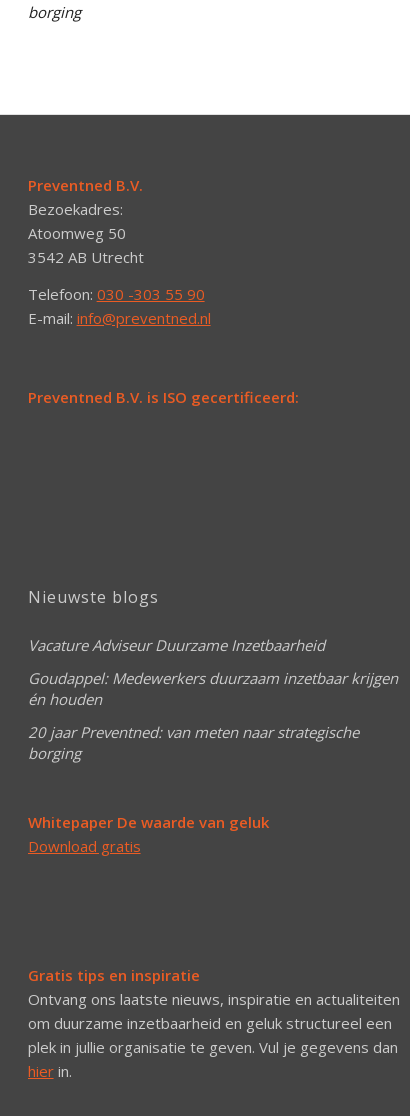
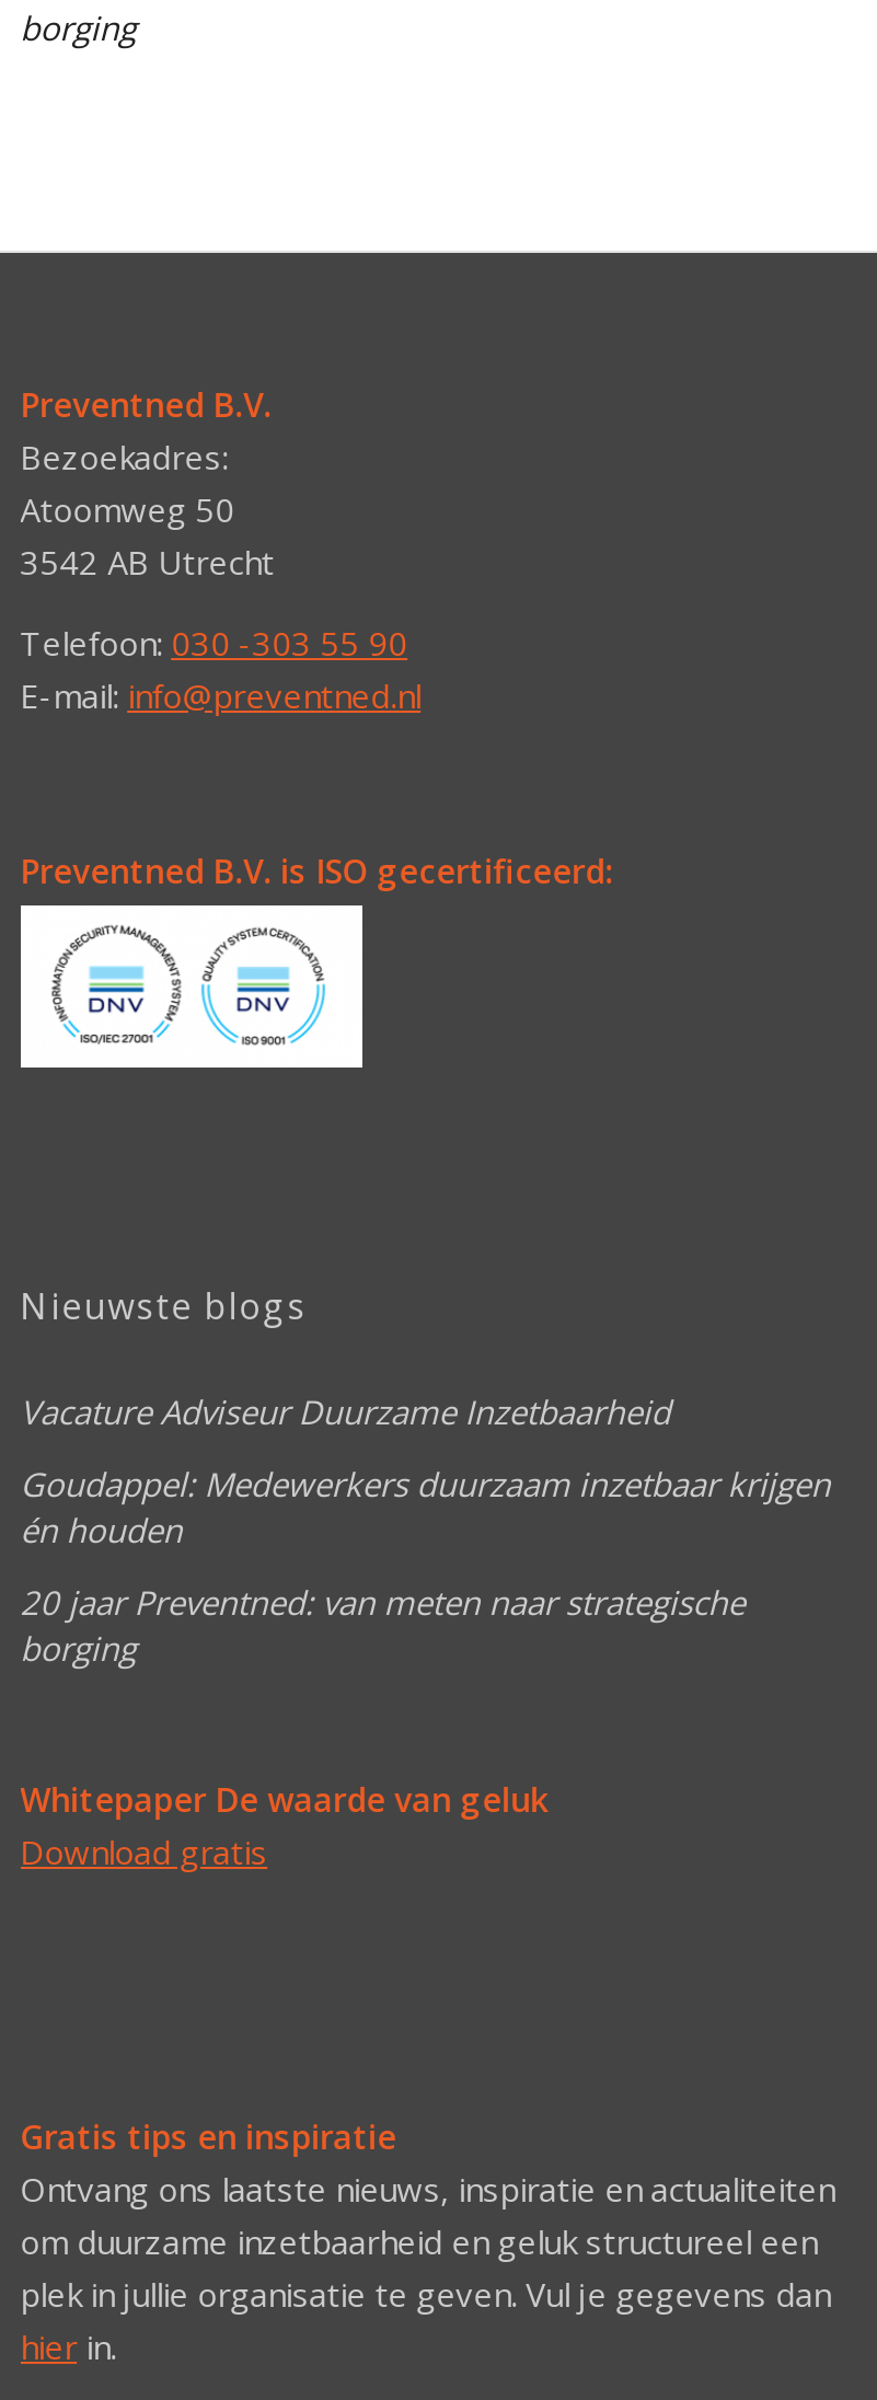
+ [image]
